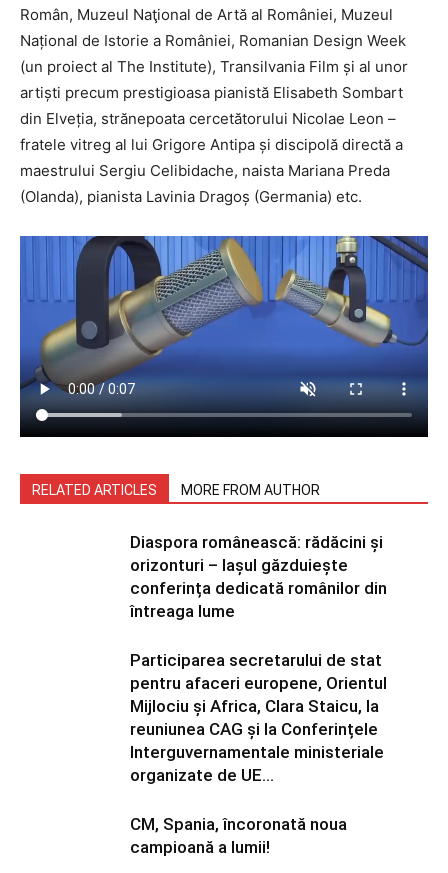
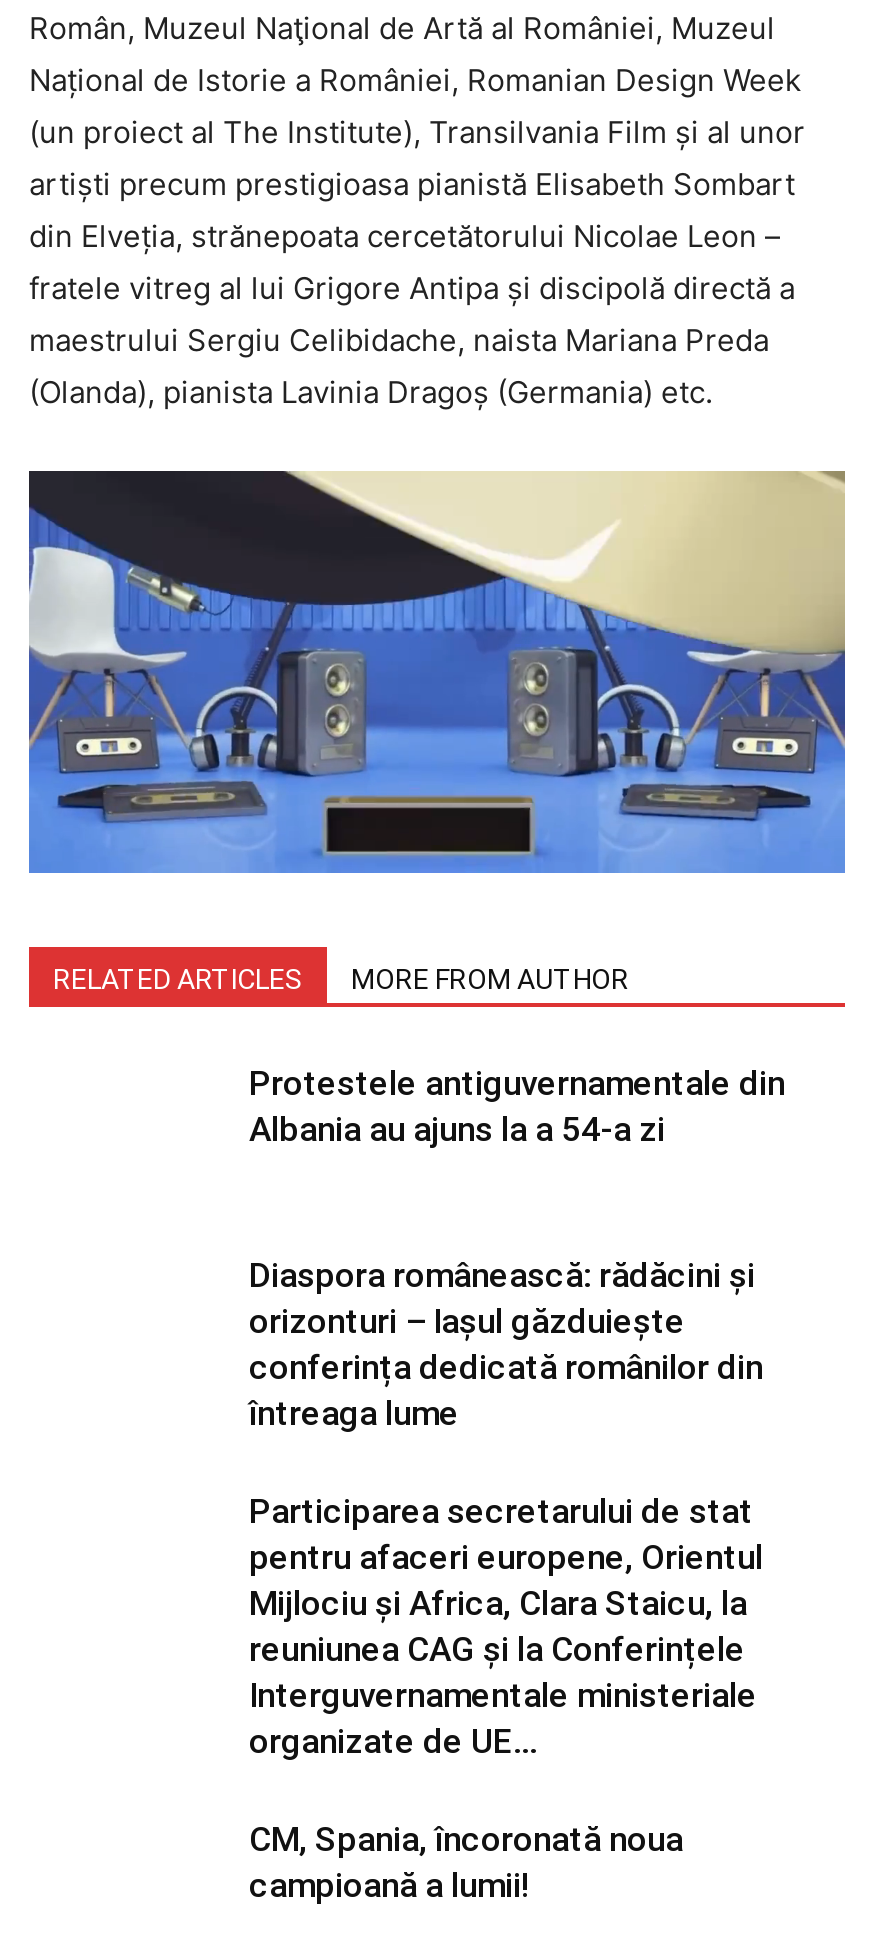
- [image]
+ [image]

+ Protestele antiguvernamentale din
+ Albania au ajuns la a 54-a zi
